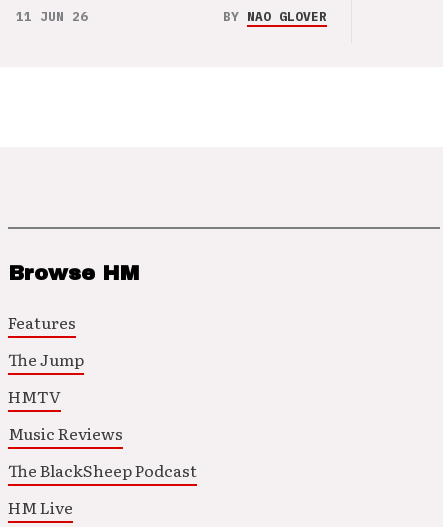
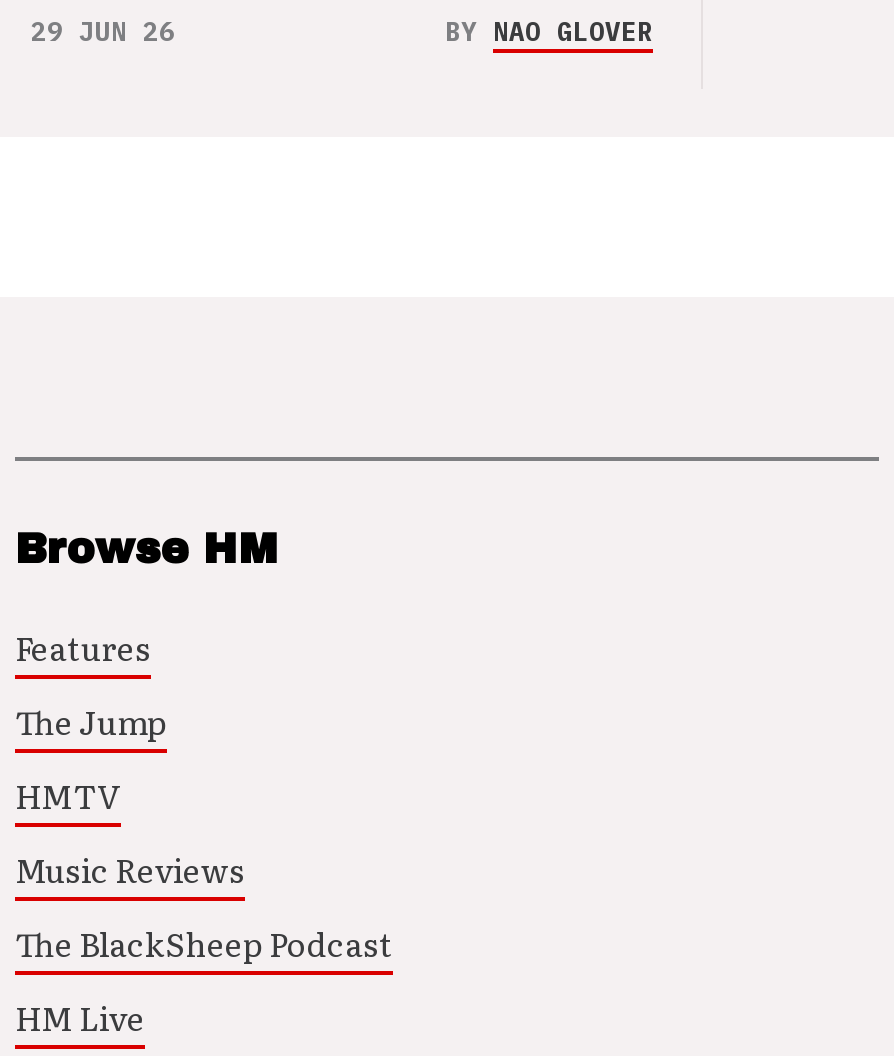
- 11 JUN 26
+ 29 JUN 26
